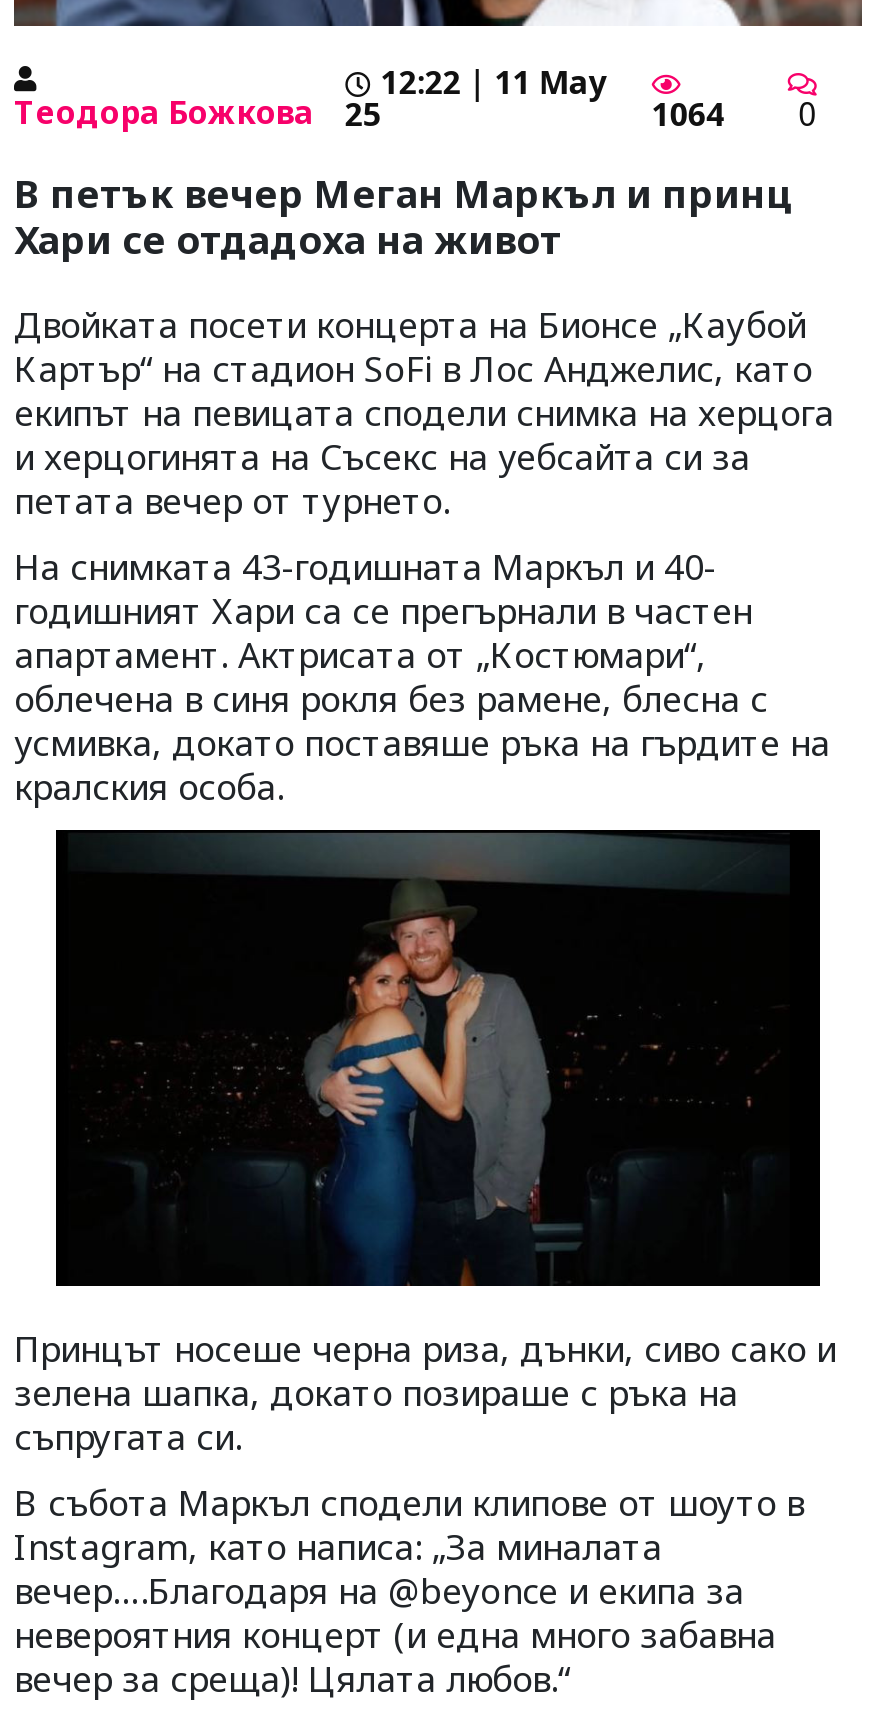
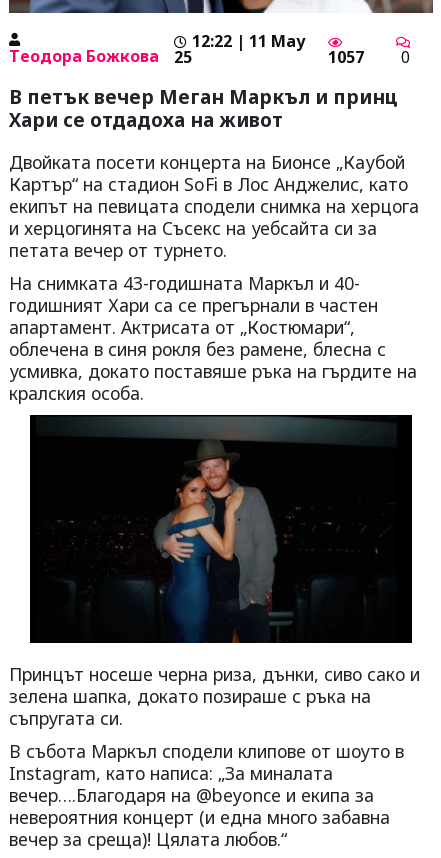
- 1064 0
+ 1057 0
